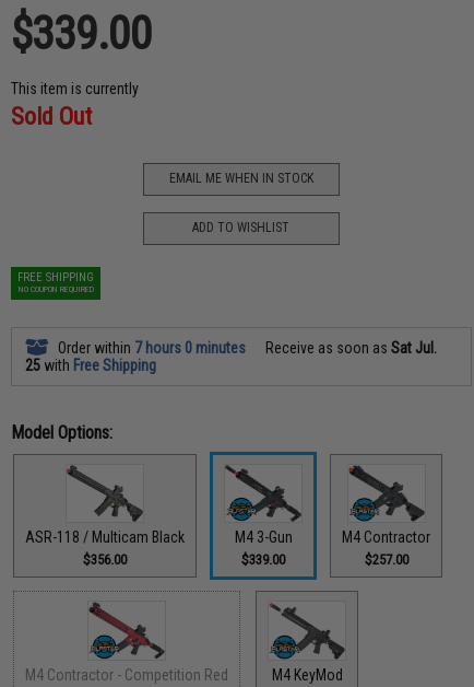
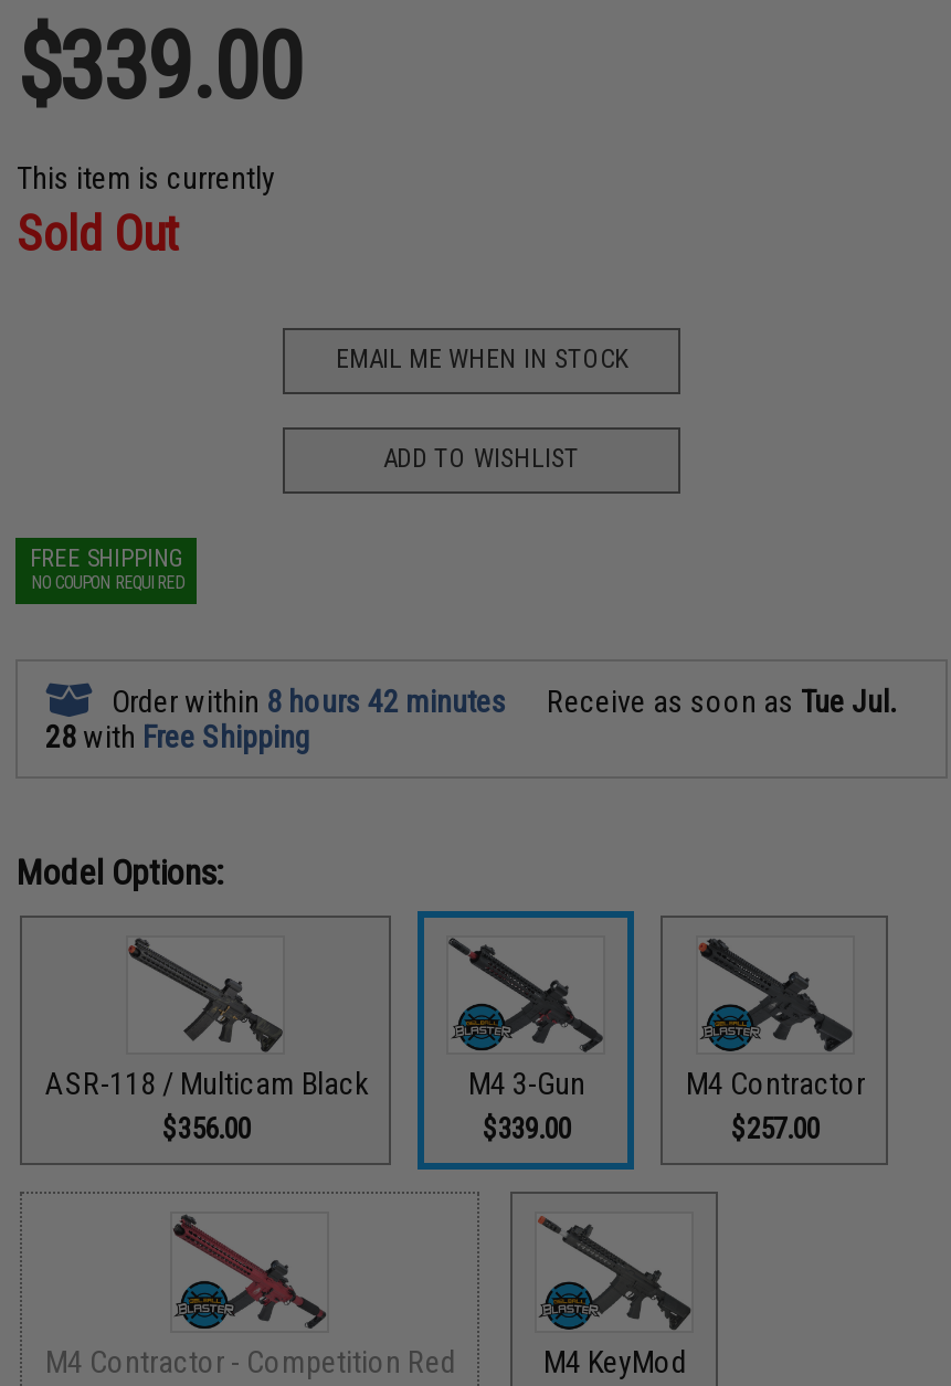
- Order within 7 hours 0 minutes
+ Order within 8 hours 42 minutes

- Receive as soon as Sat Jul.
+ Receive as soon as Tue Jul.

- 25 with Free Shipping
+ 28 with Free Shipping
